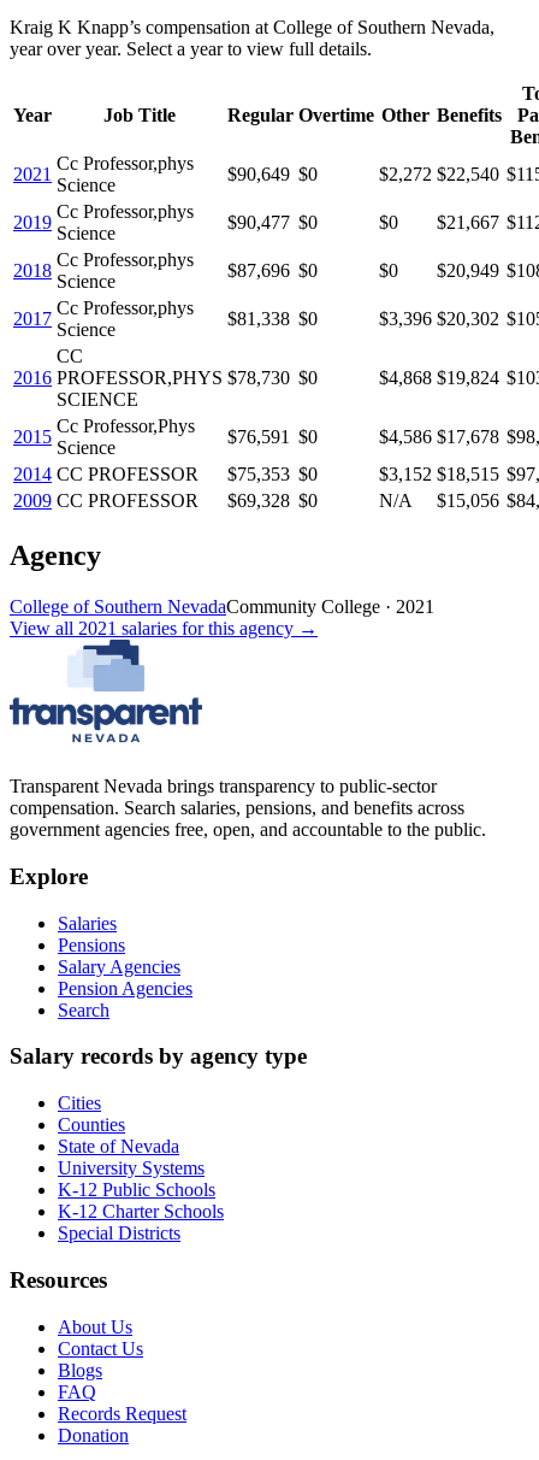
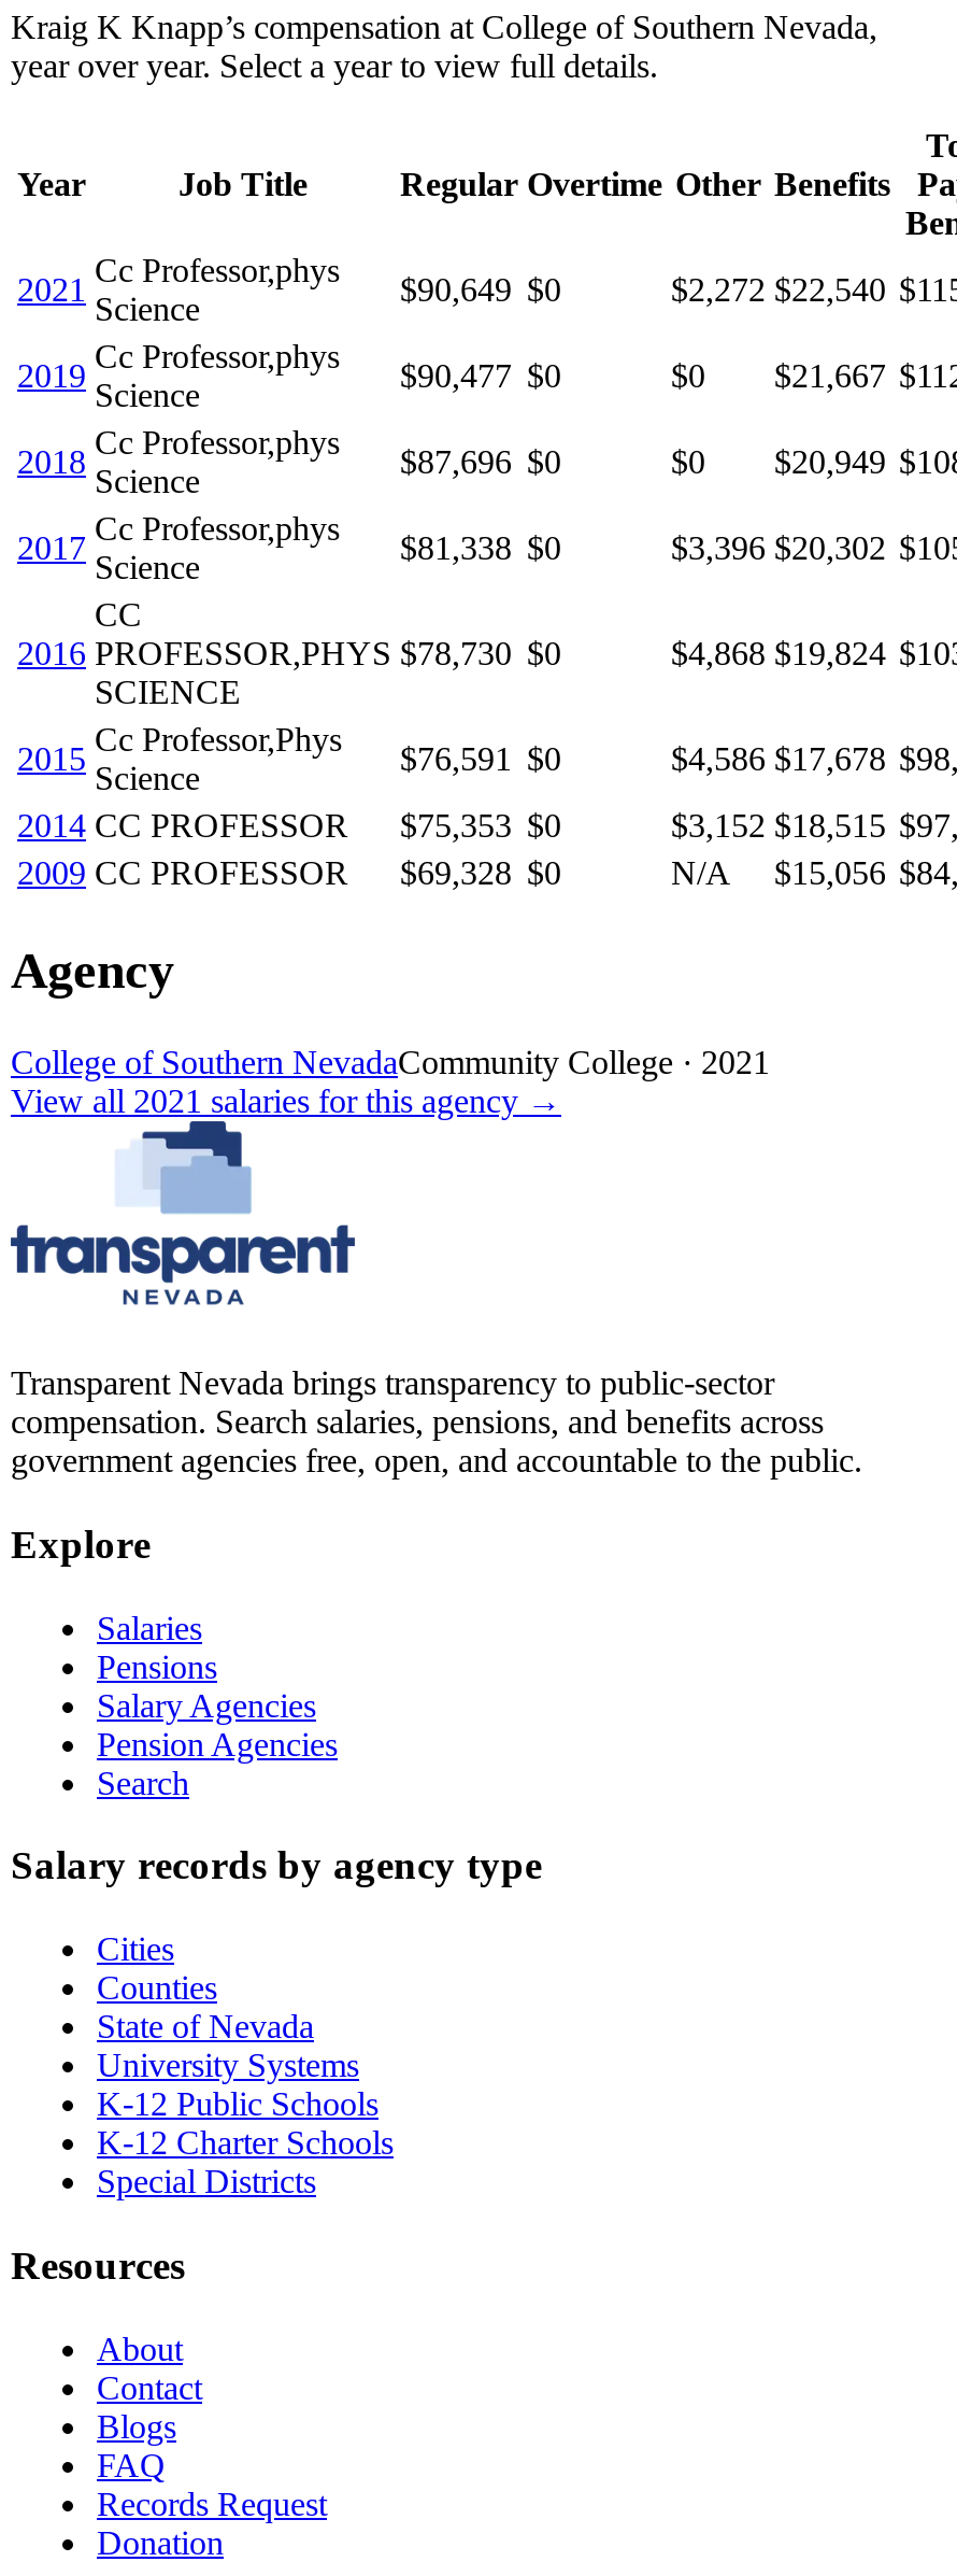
- About Us
- Contact Us
+ About
+ Contact
